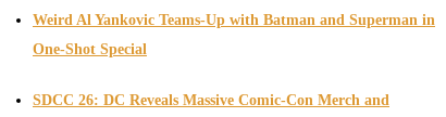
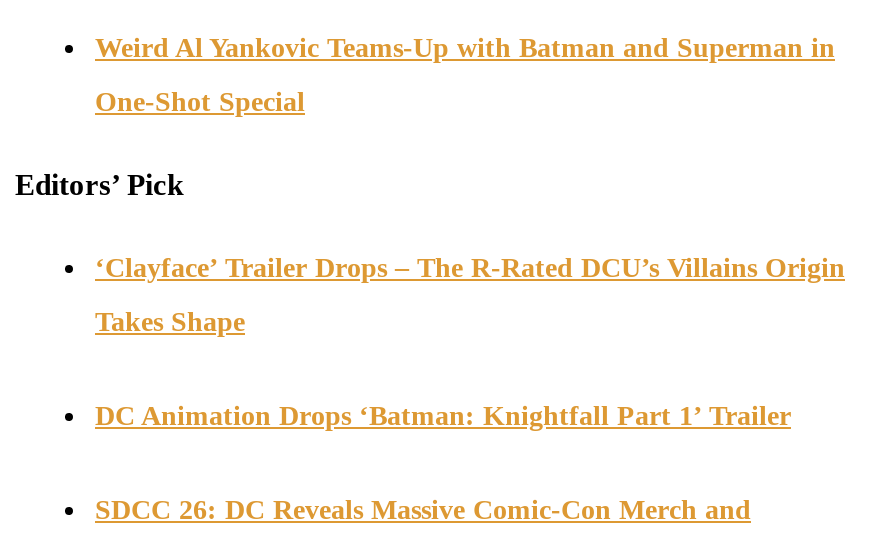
+ Editors’ Pick
+ ‘Clayface’ Trailer Drops – The R-Rated DCU’s Villains Origin
+ Takes Shape
+ DC Animation Drops ‘Batman: Knightfall Part 1’ Trailer
